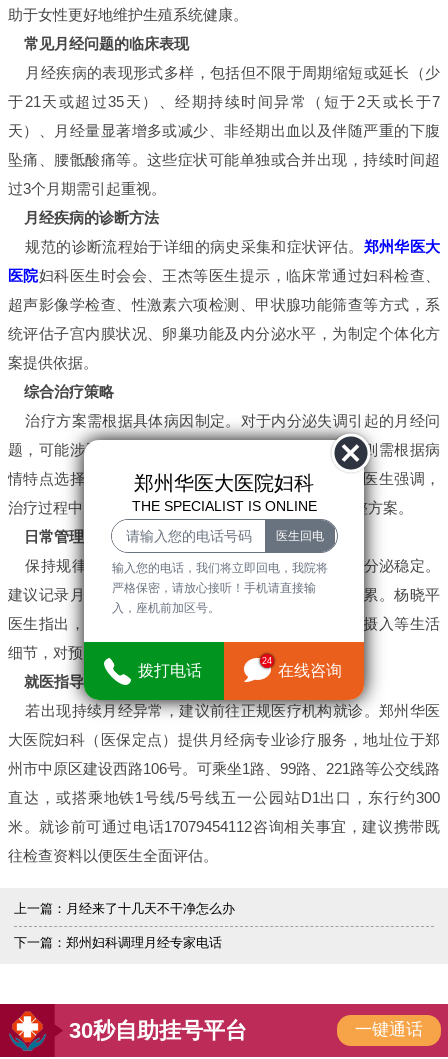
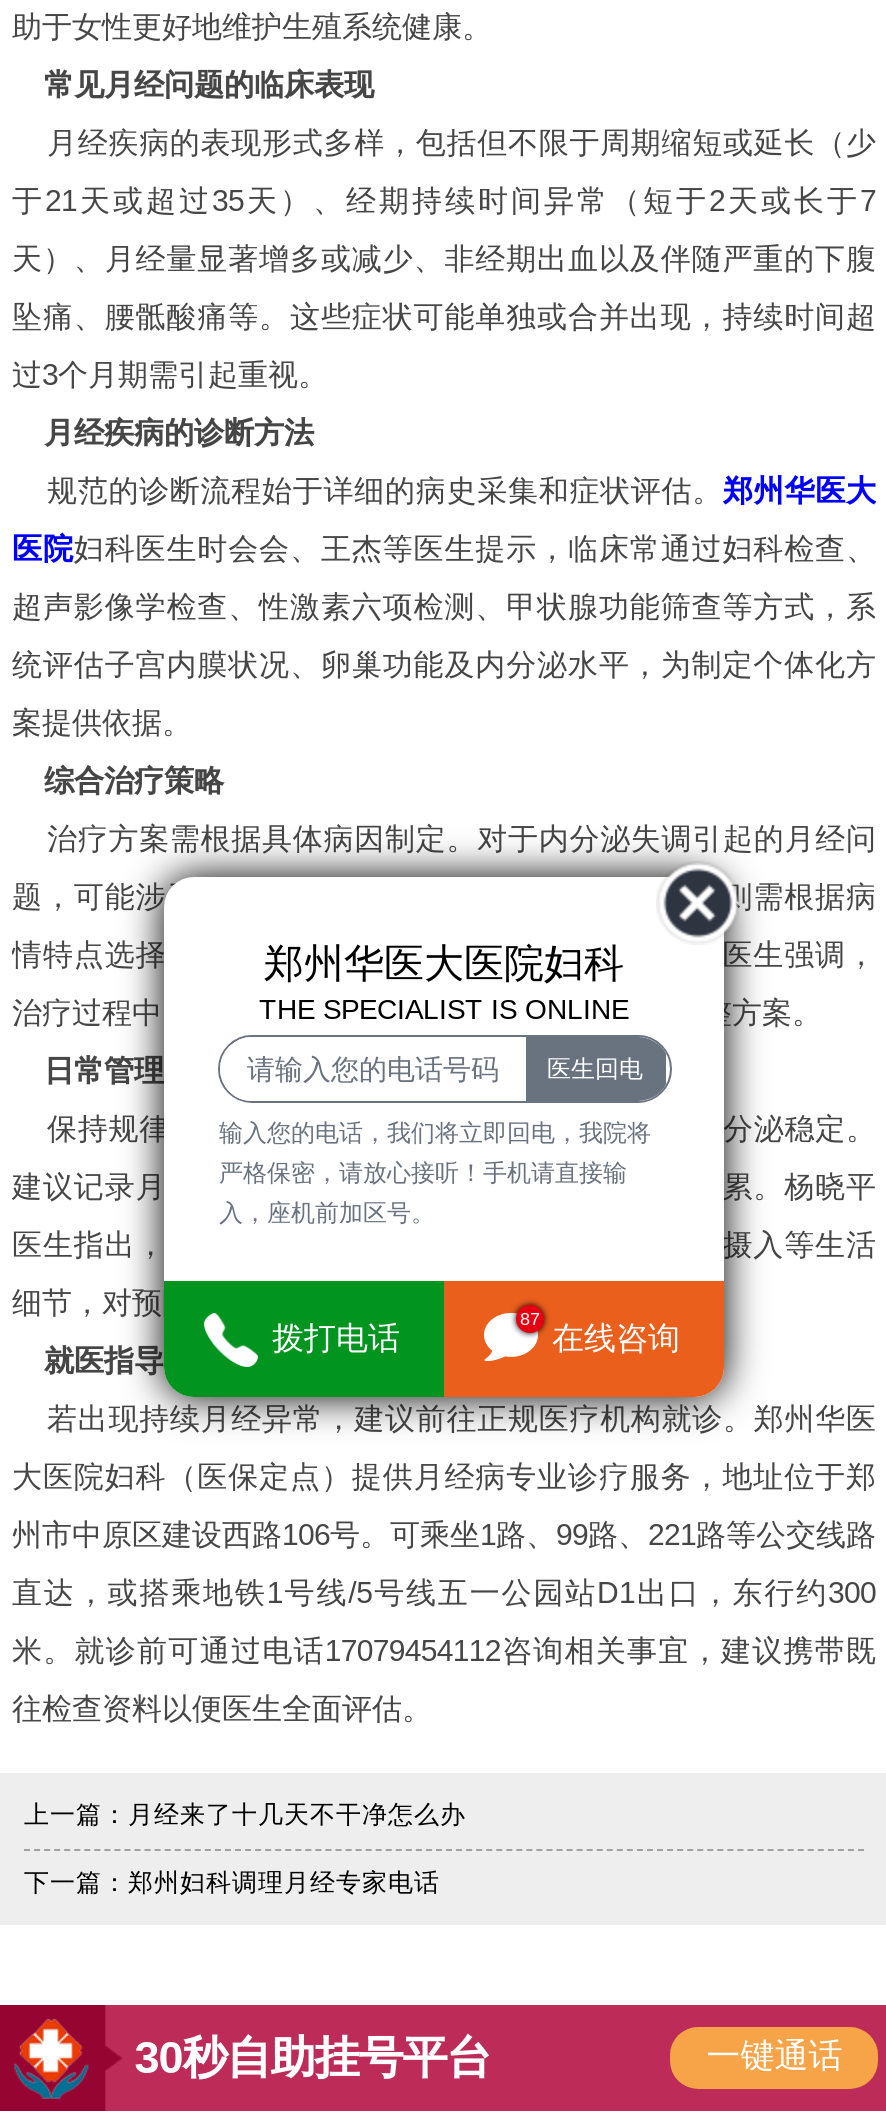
- 24
+ 87
